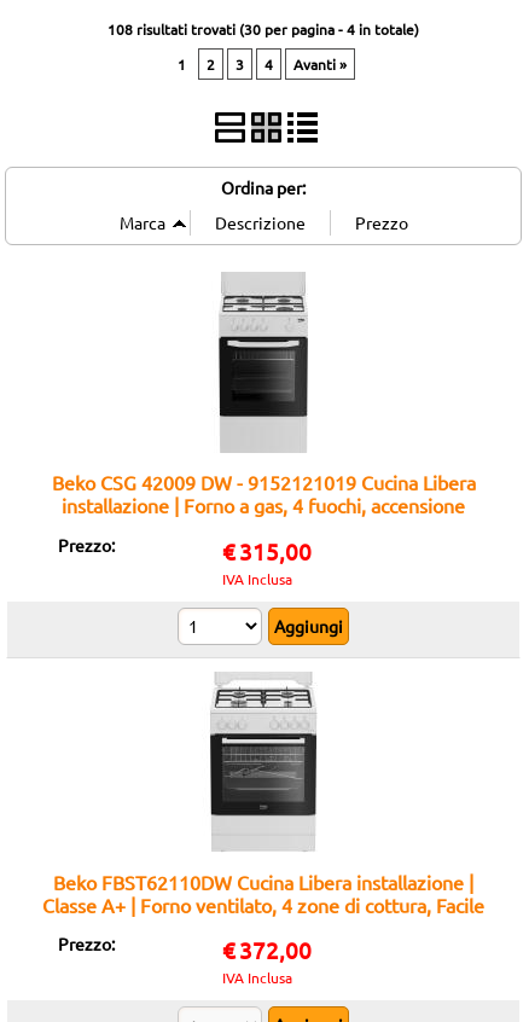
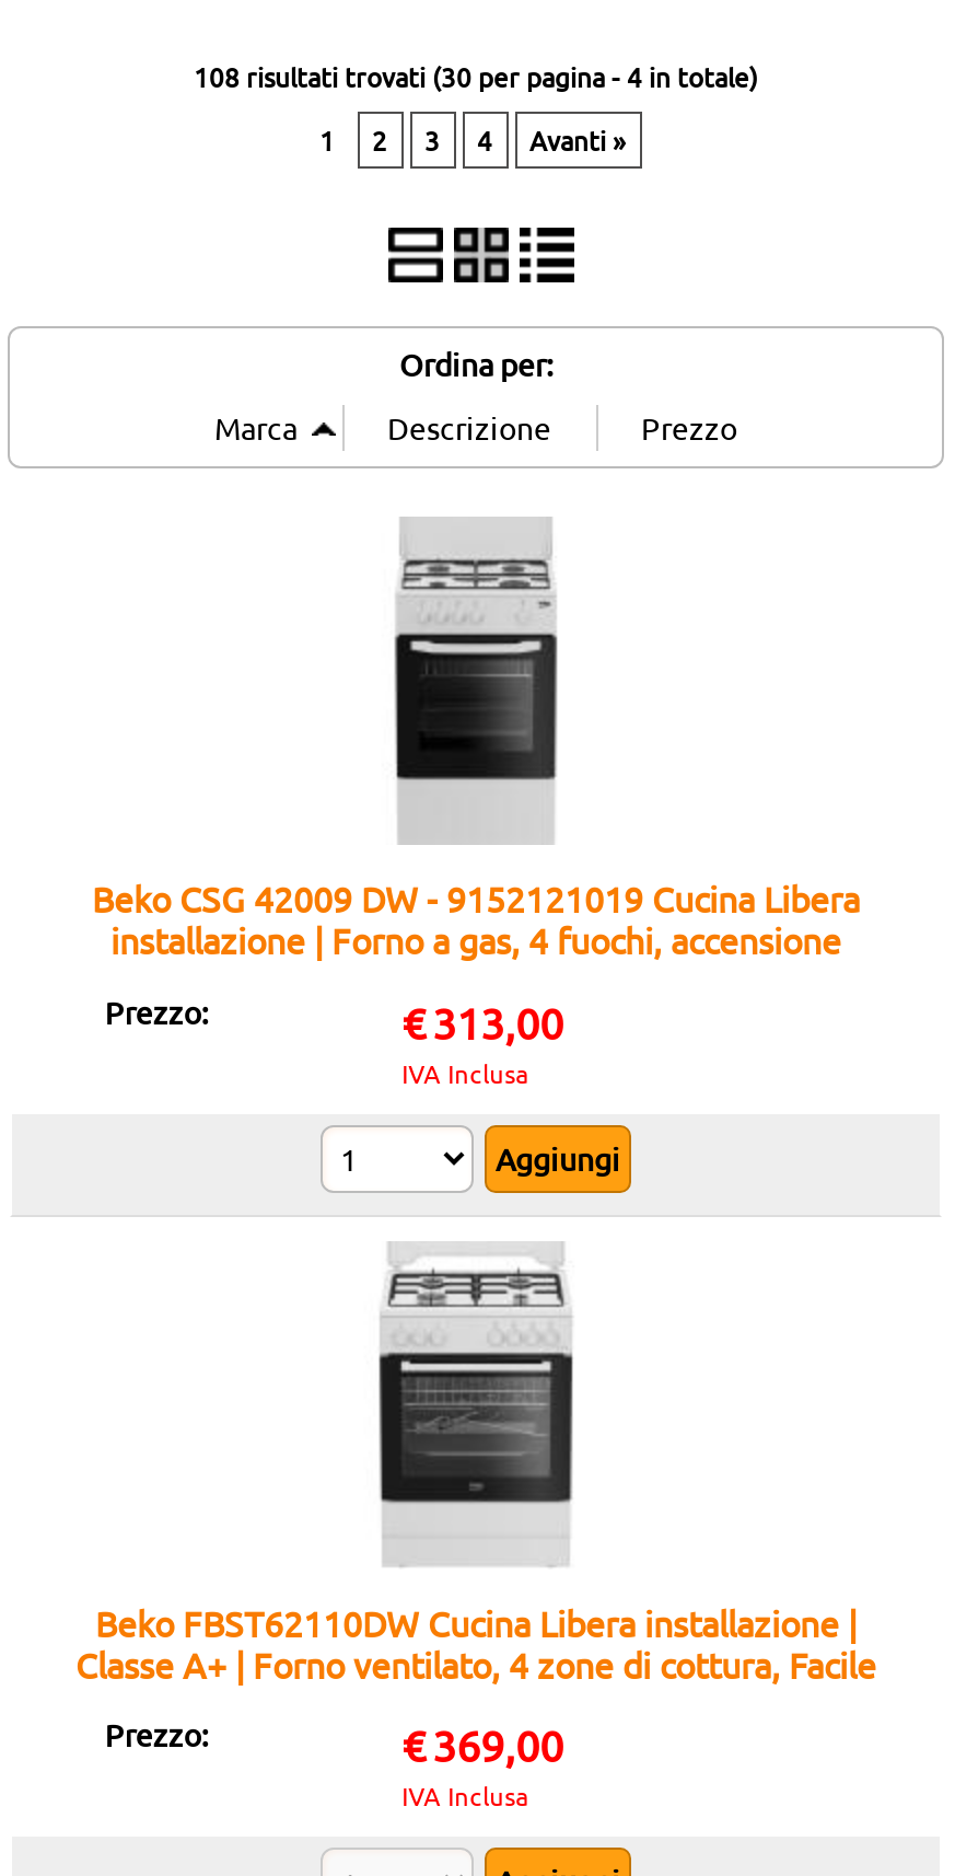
- € 315,00
+ € 313,00

- € 372,00
+ € 369,00
